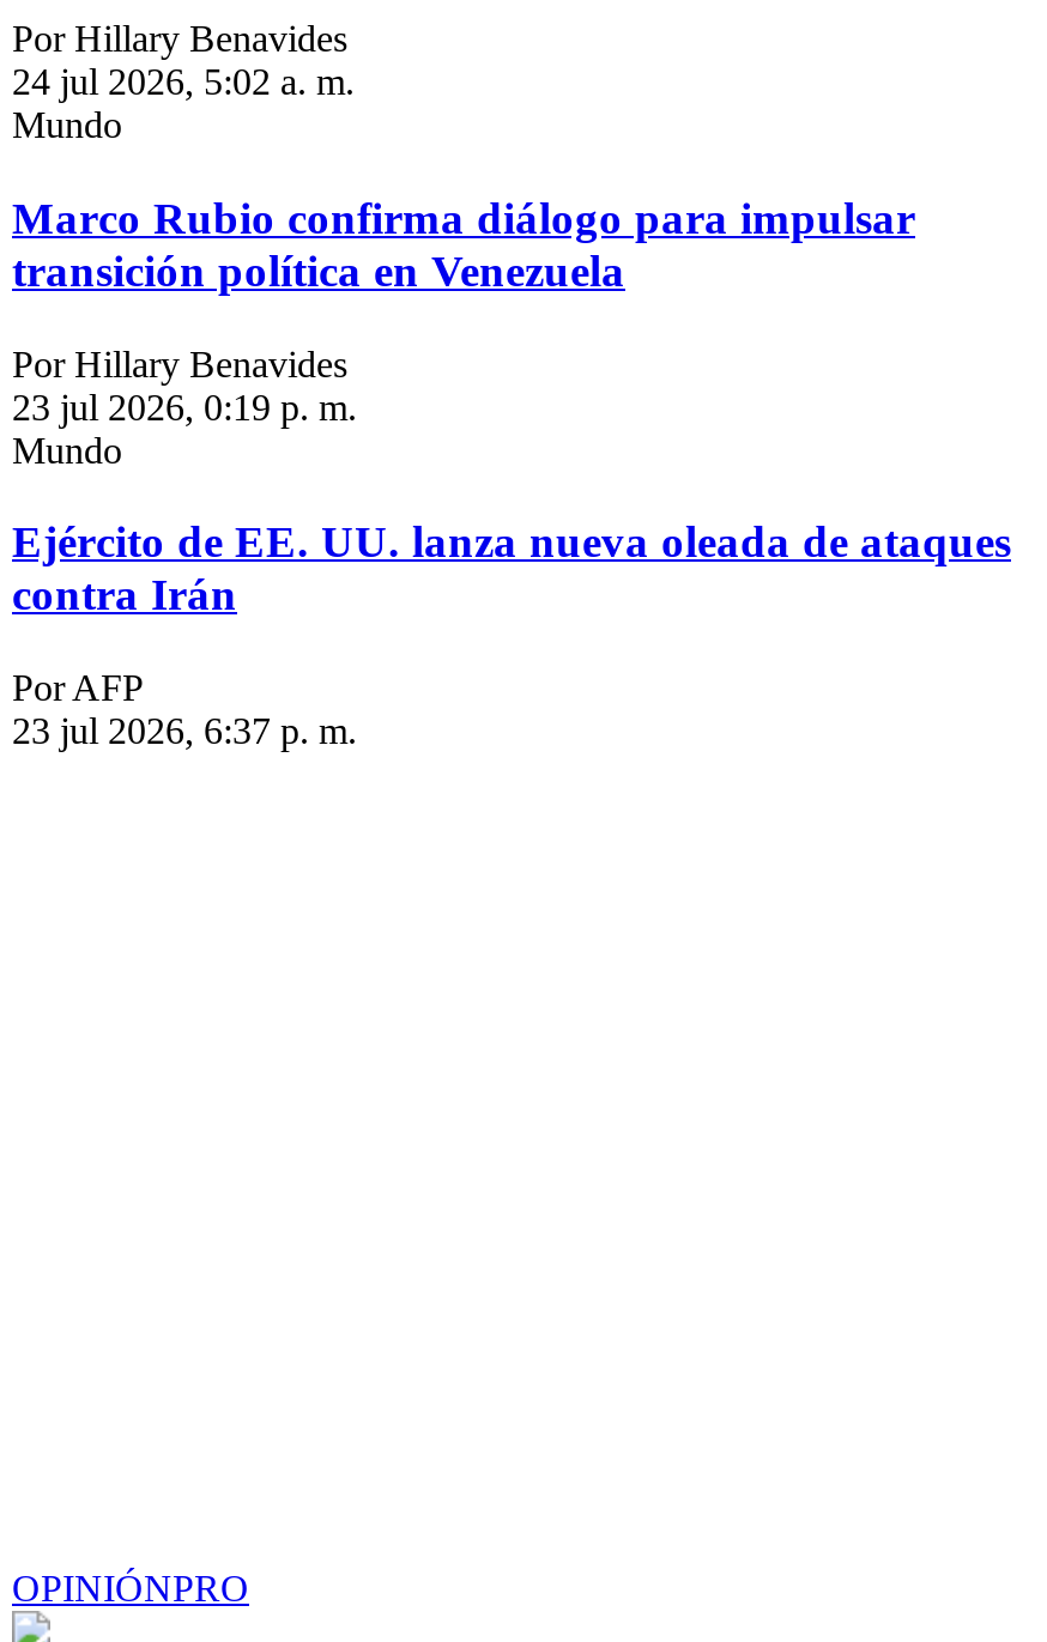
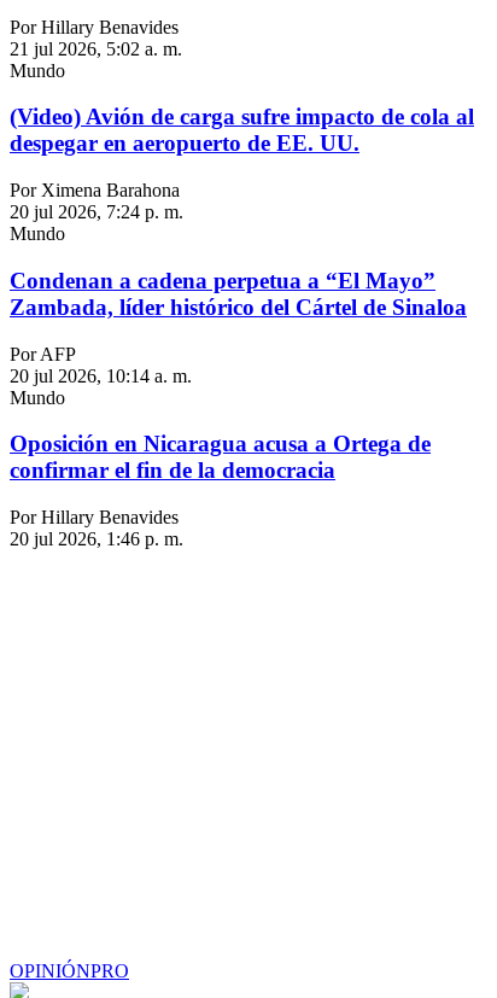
- 24 jul 2026, 5:02 a. m.
+ 21 jul 2026, 5:02 a. m.

- Marco Rubio confirma diálogo para impulsar
- transición política en Venezuela
+ (Video) Avión de carga sufre impacto de cola al
+ despegar en aeropuerto de EE. UU.

- Por Hillary Benavides
- 23 jul 2026, 0:19 p. m.
+ Por Ximena Barahona
+ 20 jul 2026, 7:24 p. m.

- Ejército de EE. UU. lanza nueva oleada de ataques
- contra Irán
+ Condenan a cadena perpetua a “El Mayo”
+ Zambada, líder histórico del Cártel de Sinaloa

- 23 jul 2026, 6:37 p. m.
+ 20 jul 2026, 10:14 a. m.
+ Mundo
+ Oposición en Nicaragua acusa a Ortega de
+ confirmar el fin de la democracia
+ Por Hillary Benavides
+ 20 jul 2026, 1:46 p. m.
